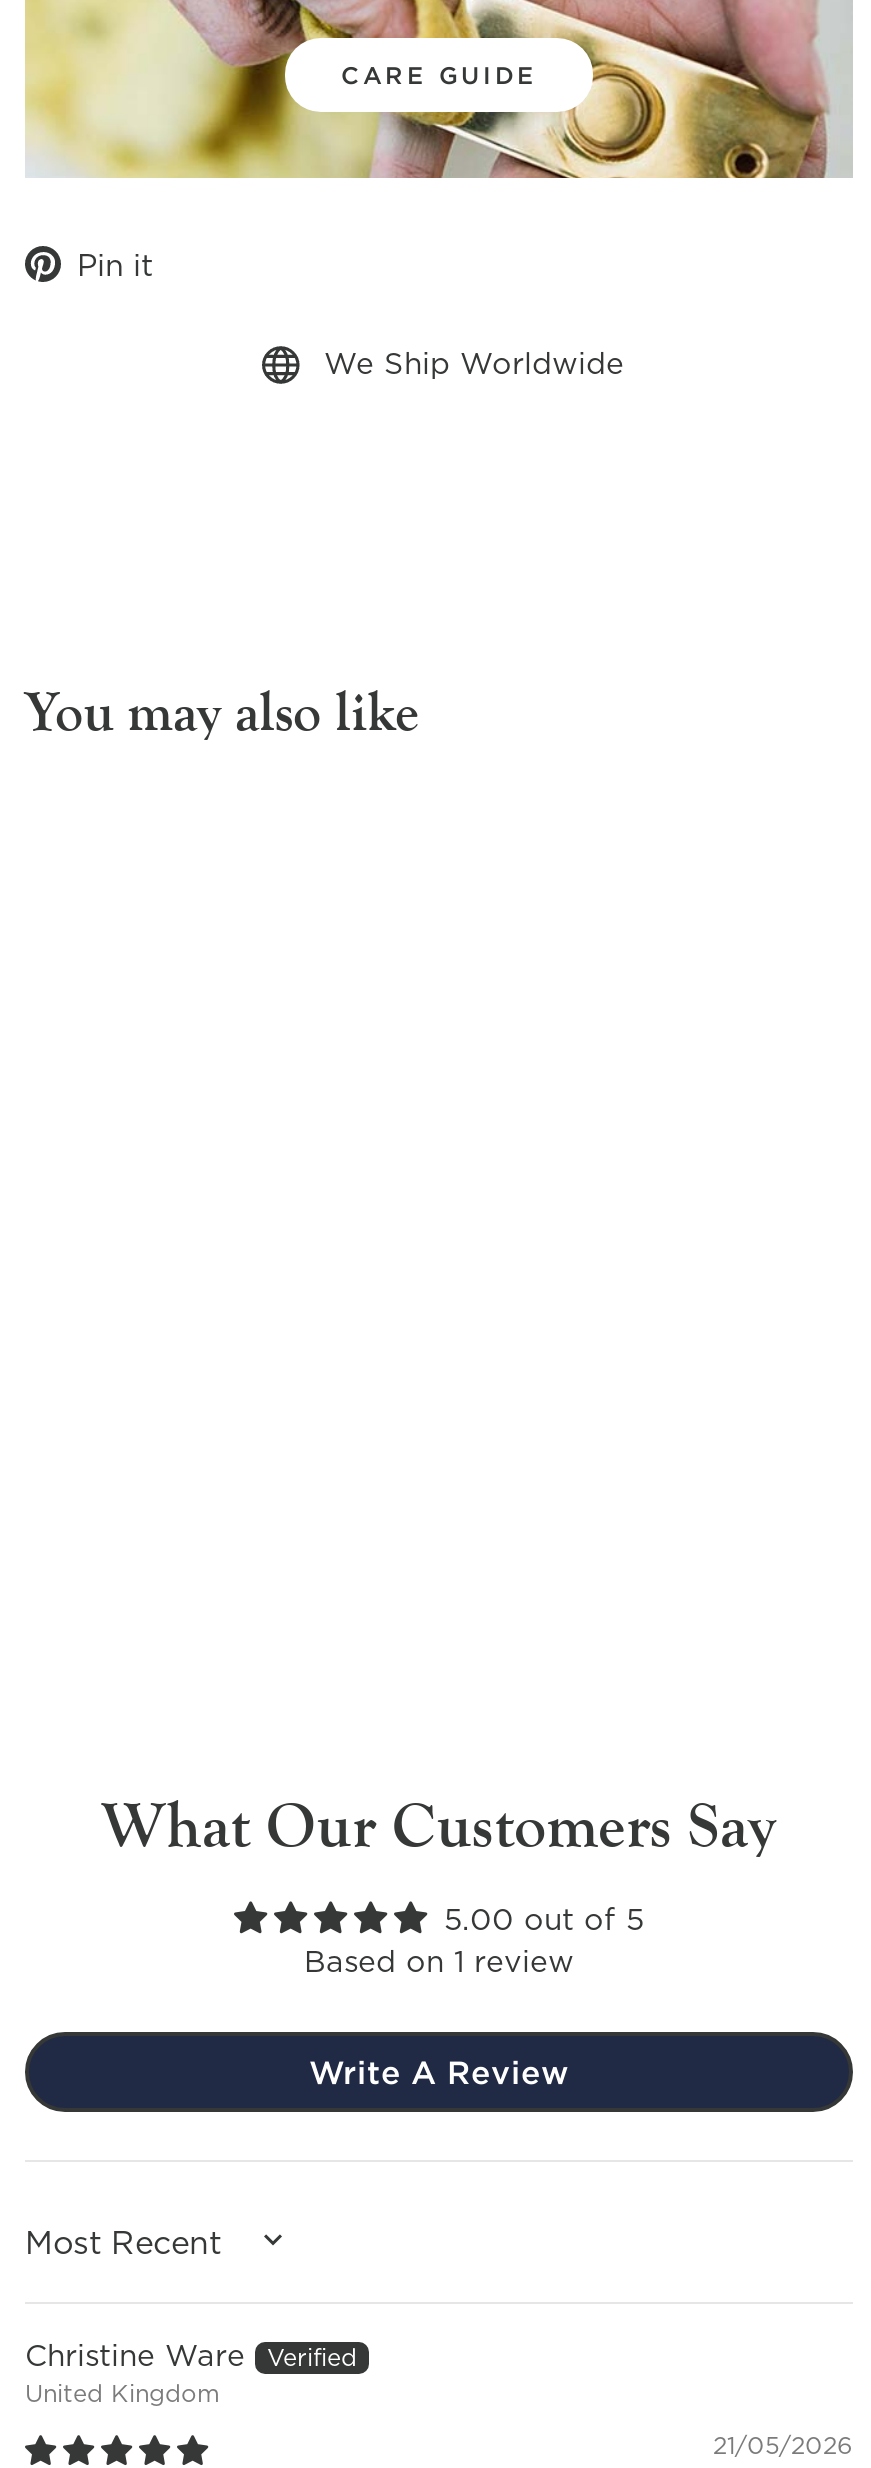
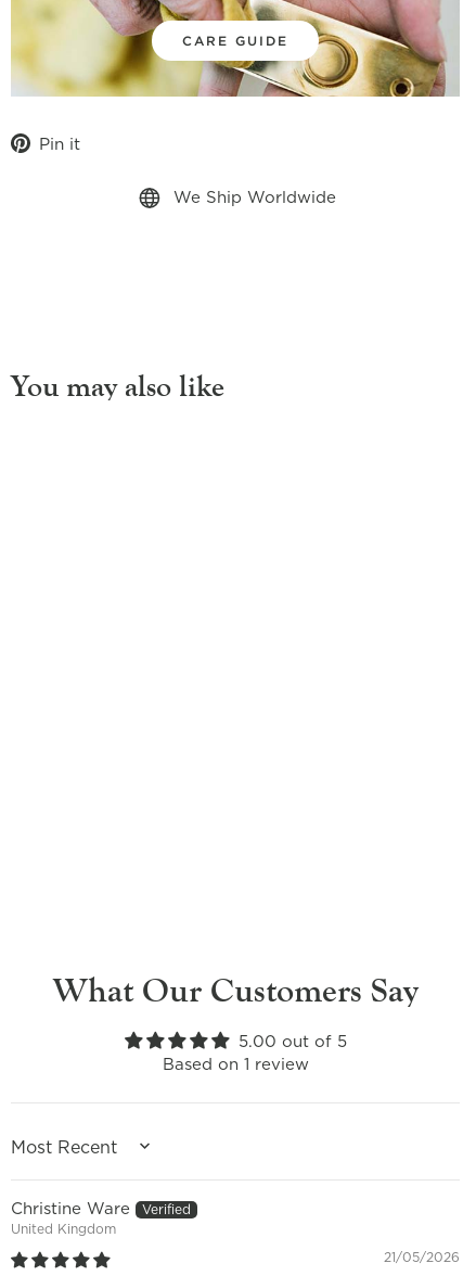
- Write A Review
